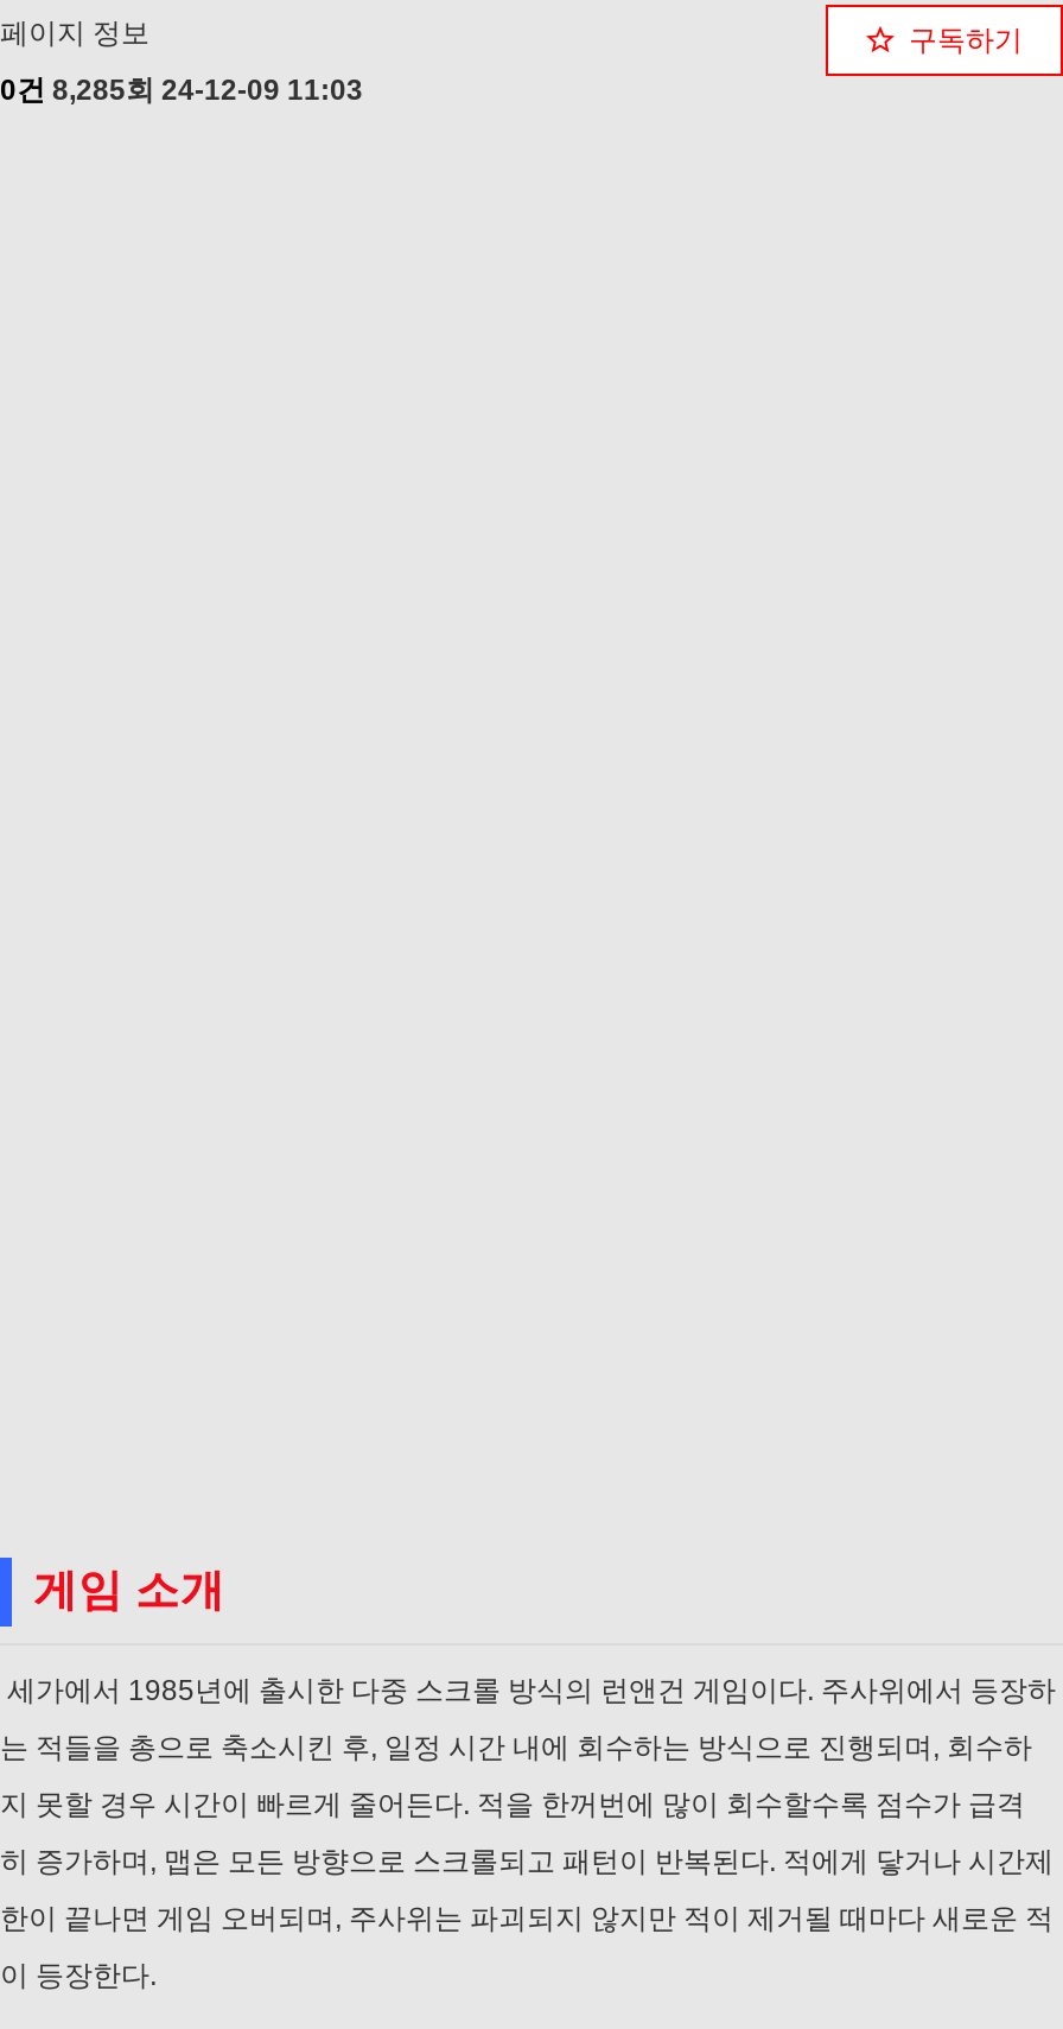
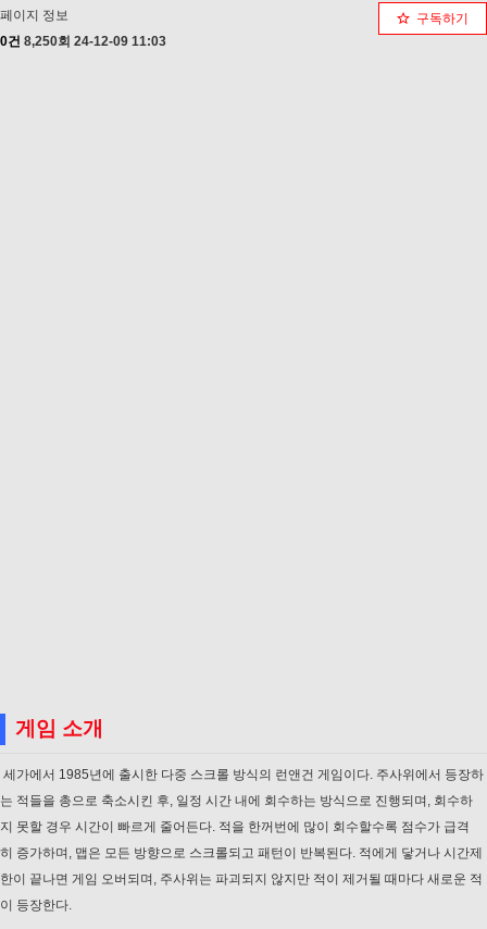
- 0건 8,285회 24-12-09 11:03
+ 0건 8,250회 24-12-09 11:03
